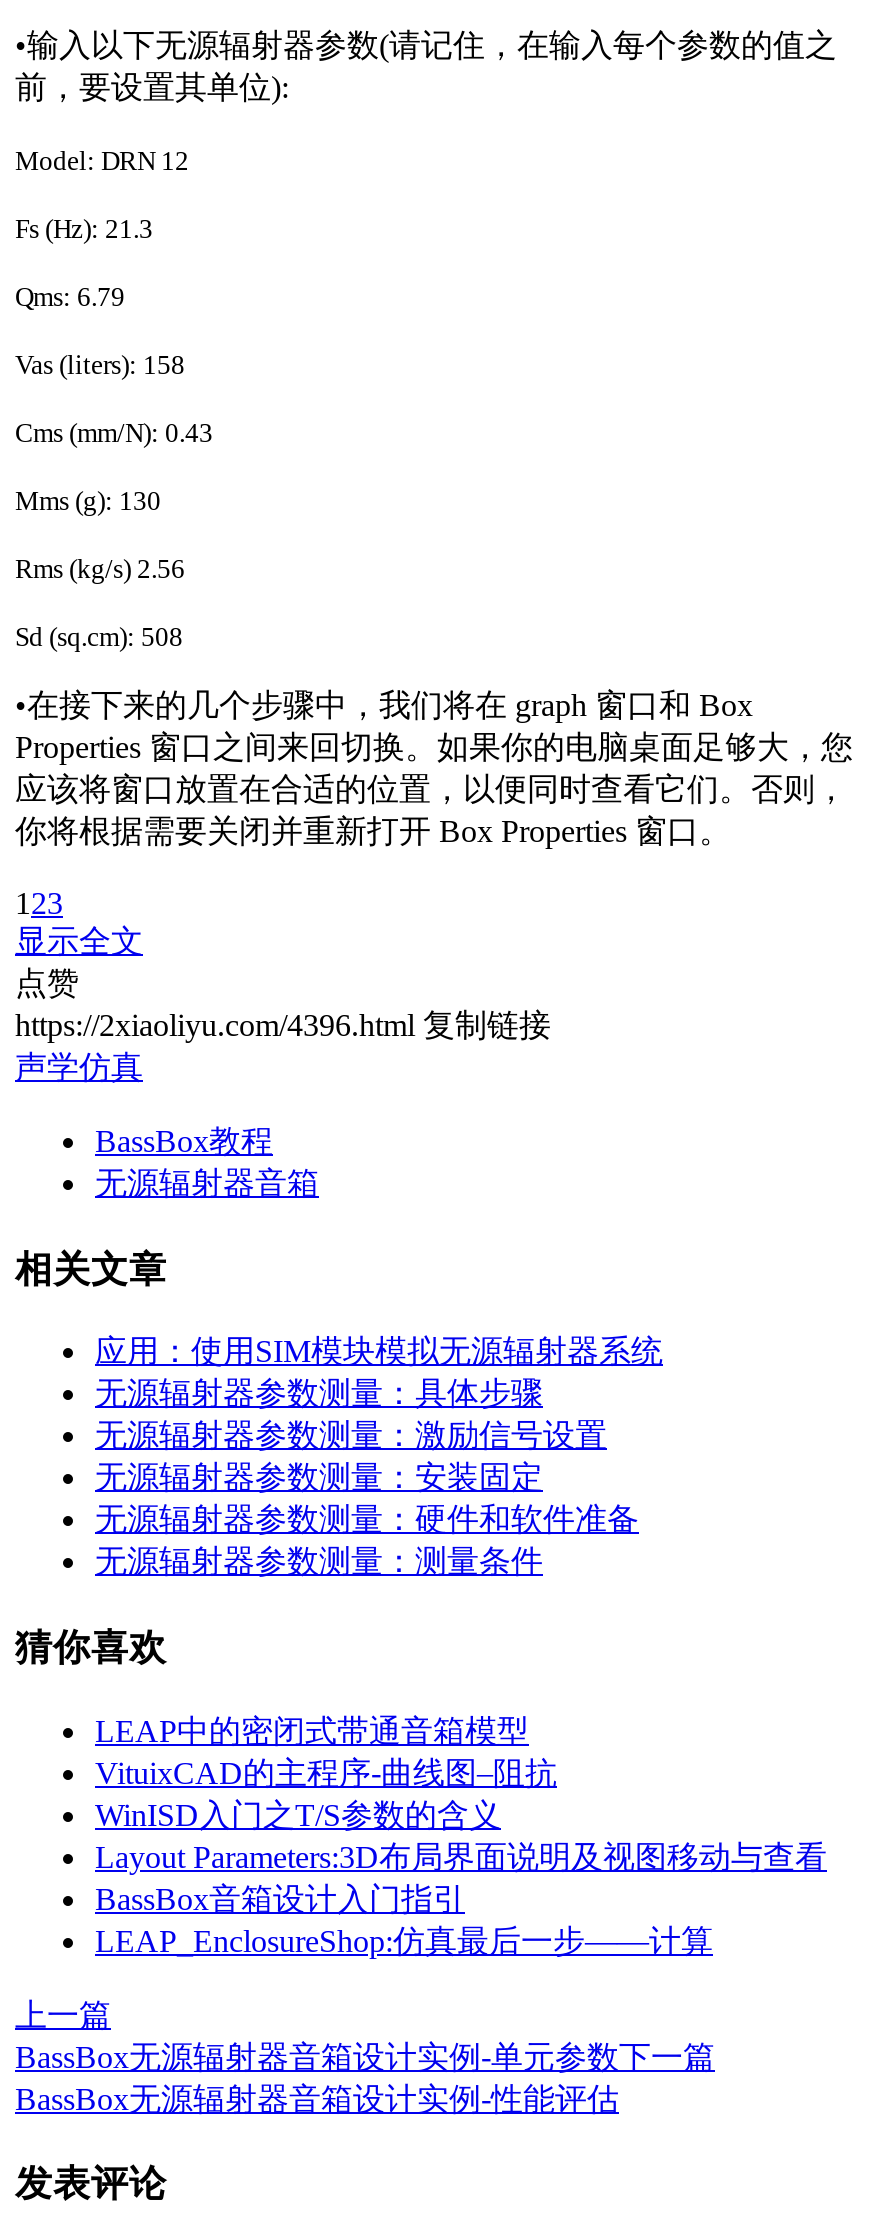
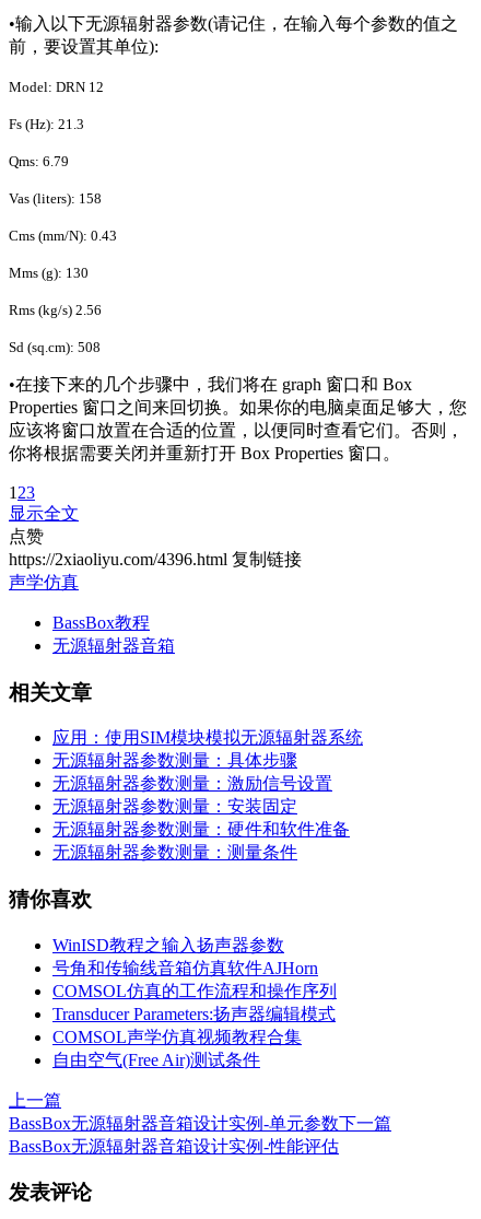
- LEAP中的密闭式带通音箱模型
- VituixCAD的主程序-曲线图–阻抗
- WinISD入门之T/S参数的含义
- Layout Parameters:3D布局界面说明及视图移动与查看
- BassBox音箱设计入门指引
- LEAP_EnclosureShop:仿真最后一步——计算
+ WinISD教程之输入扬声器参数
+ 号角和传输线音箱仿真软件AJHorn
+ COMSOL仿真的工作流程和操作序列
+ Transducer Parameters:扬声器编辑模式
+ COMSOL声学仿真视频教程合集
+ 自由空气(Free Air)测试条件
